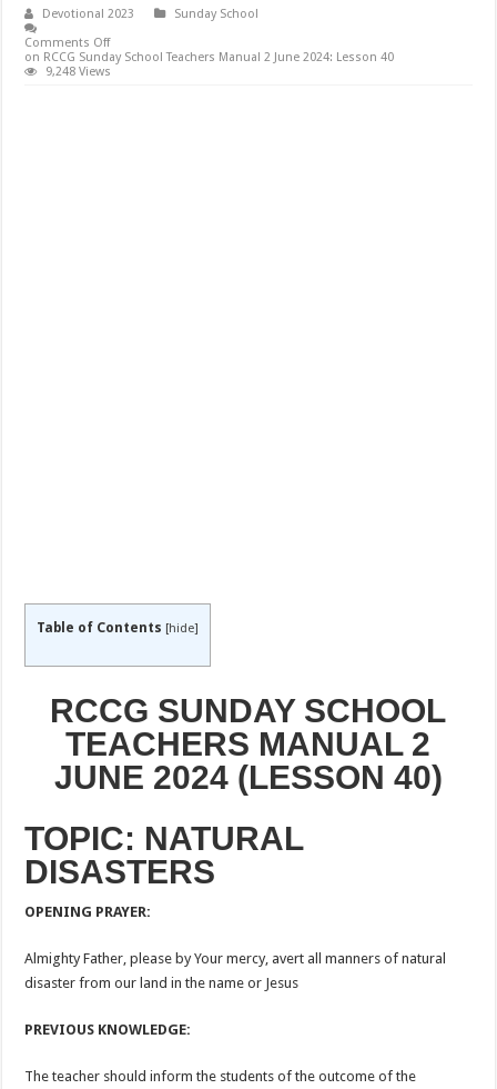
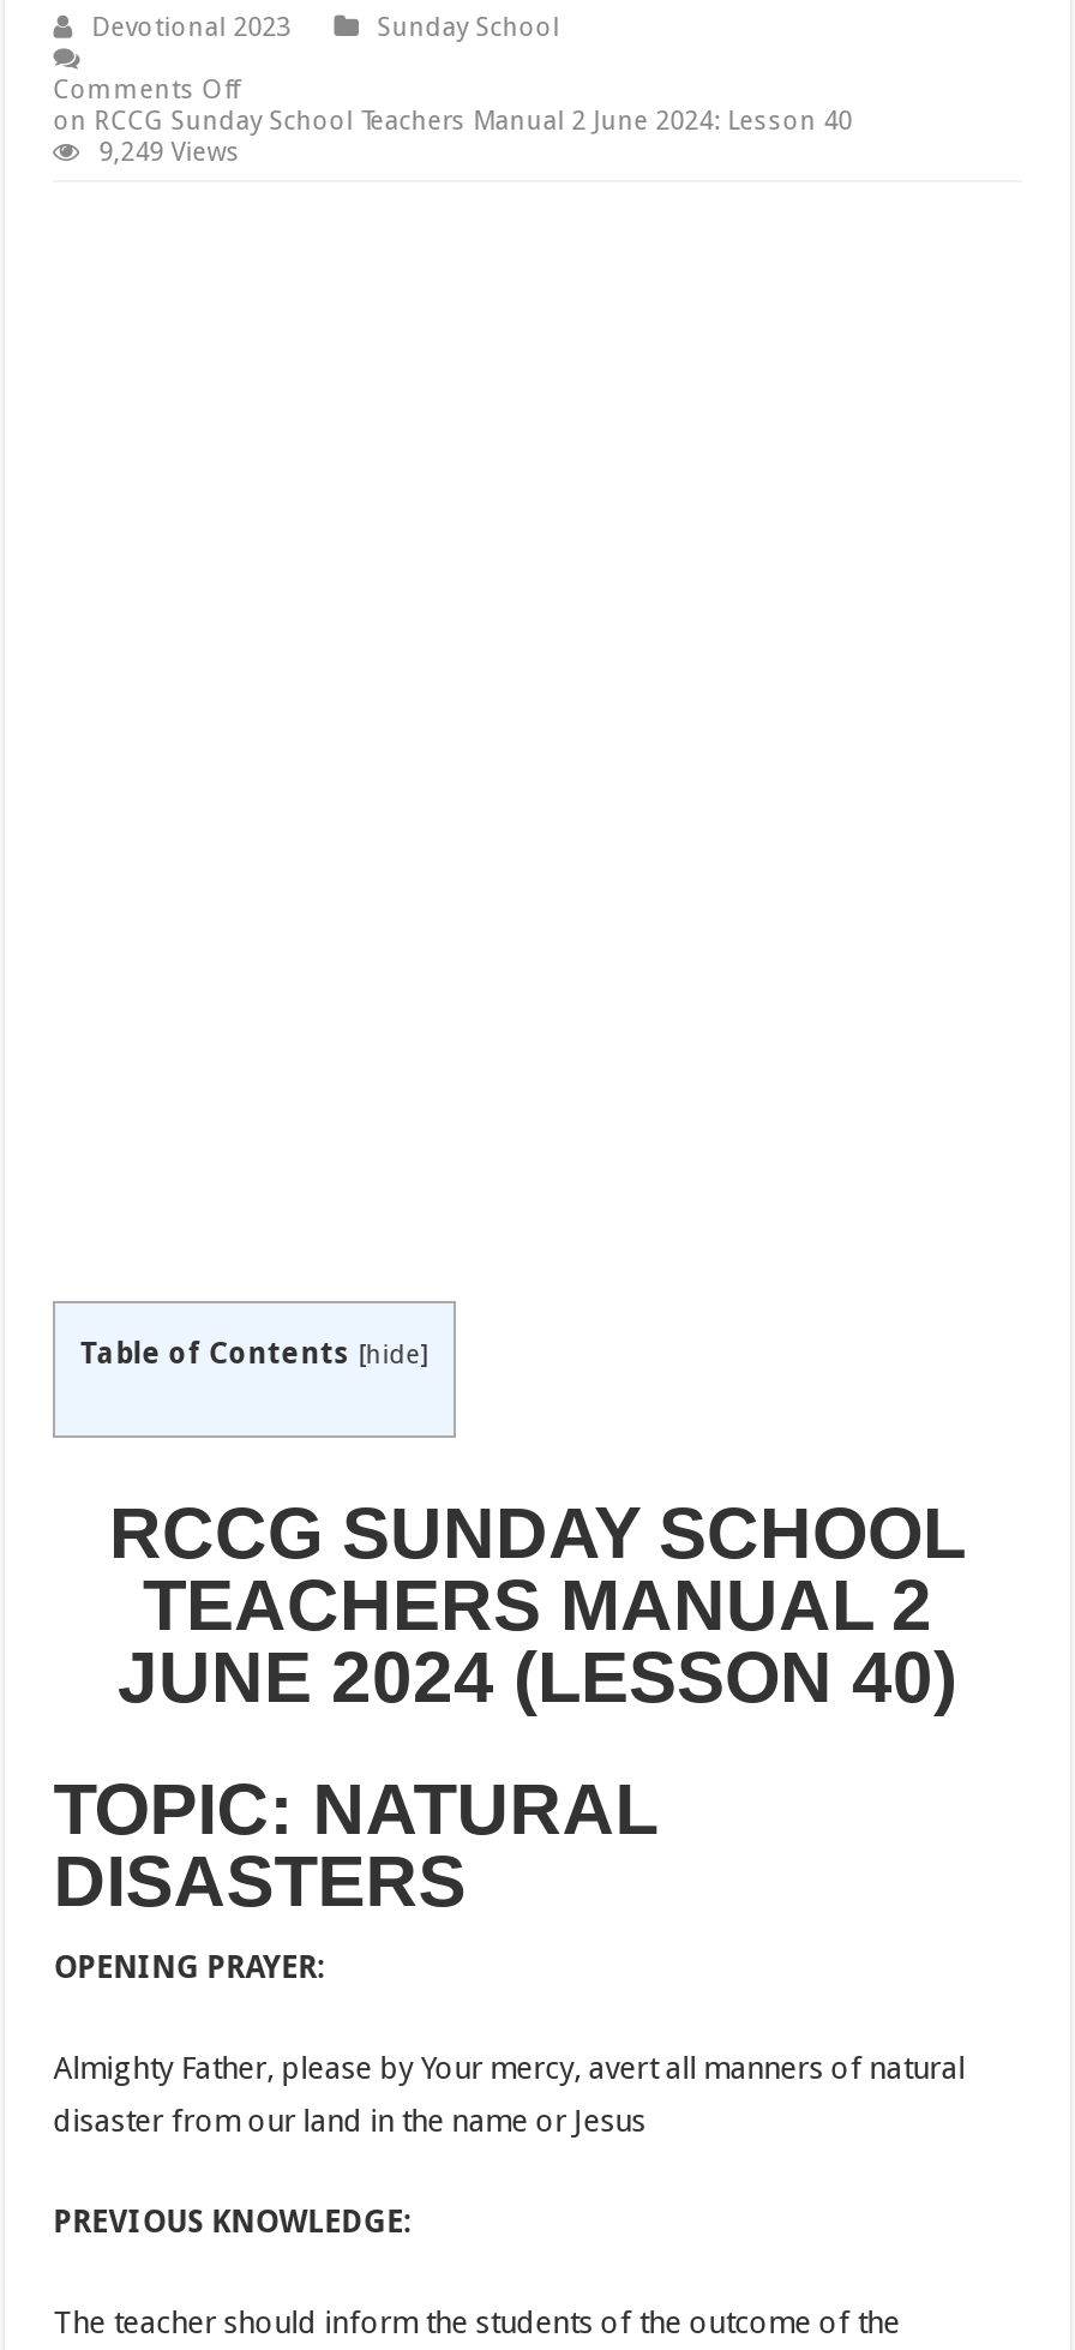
- 9,248 Views
+ 9,249 Views
